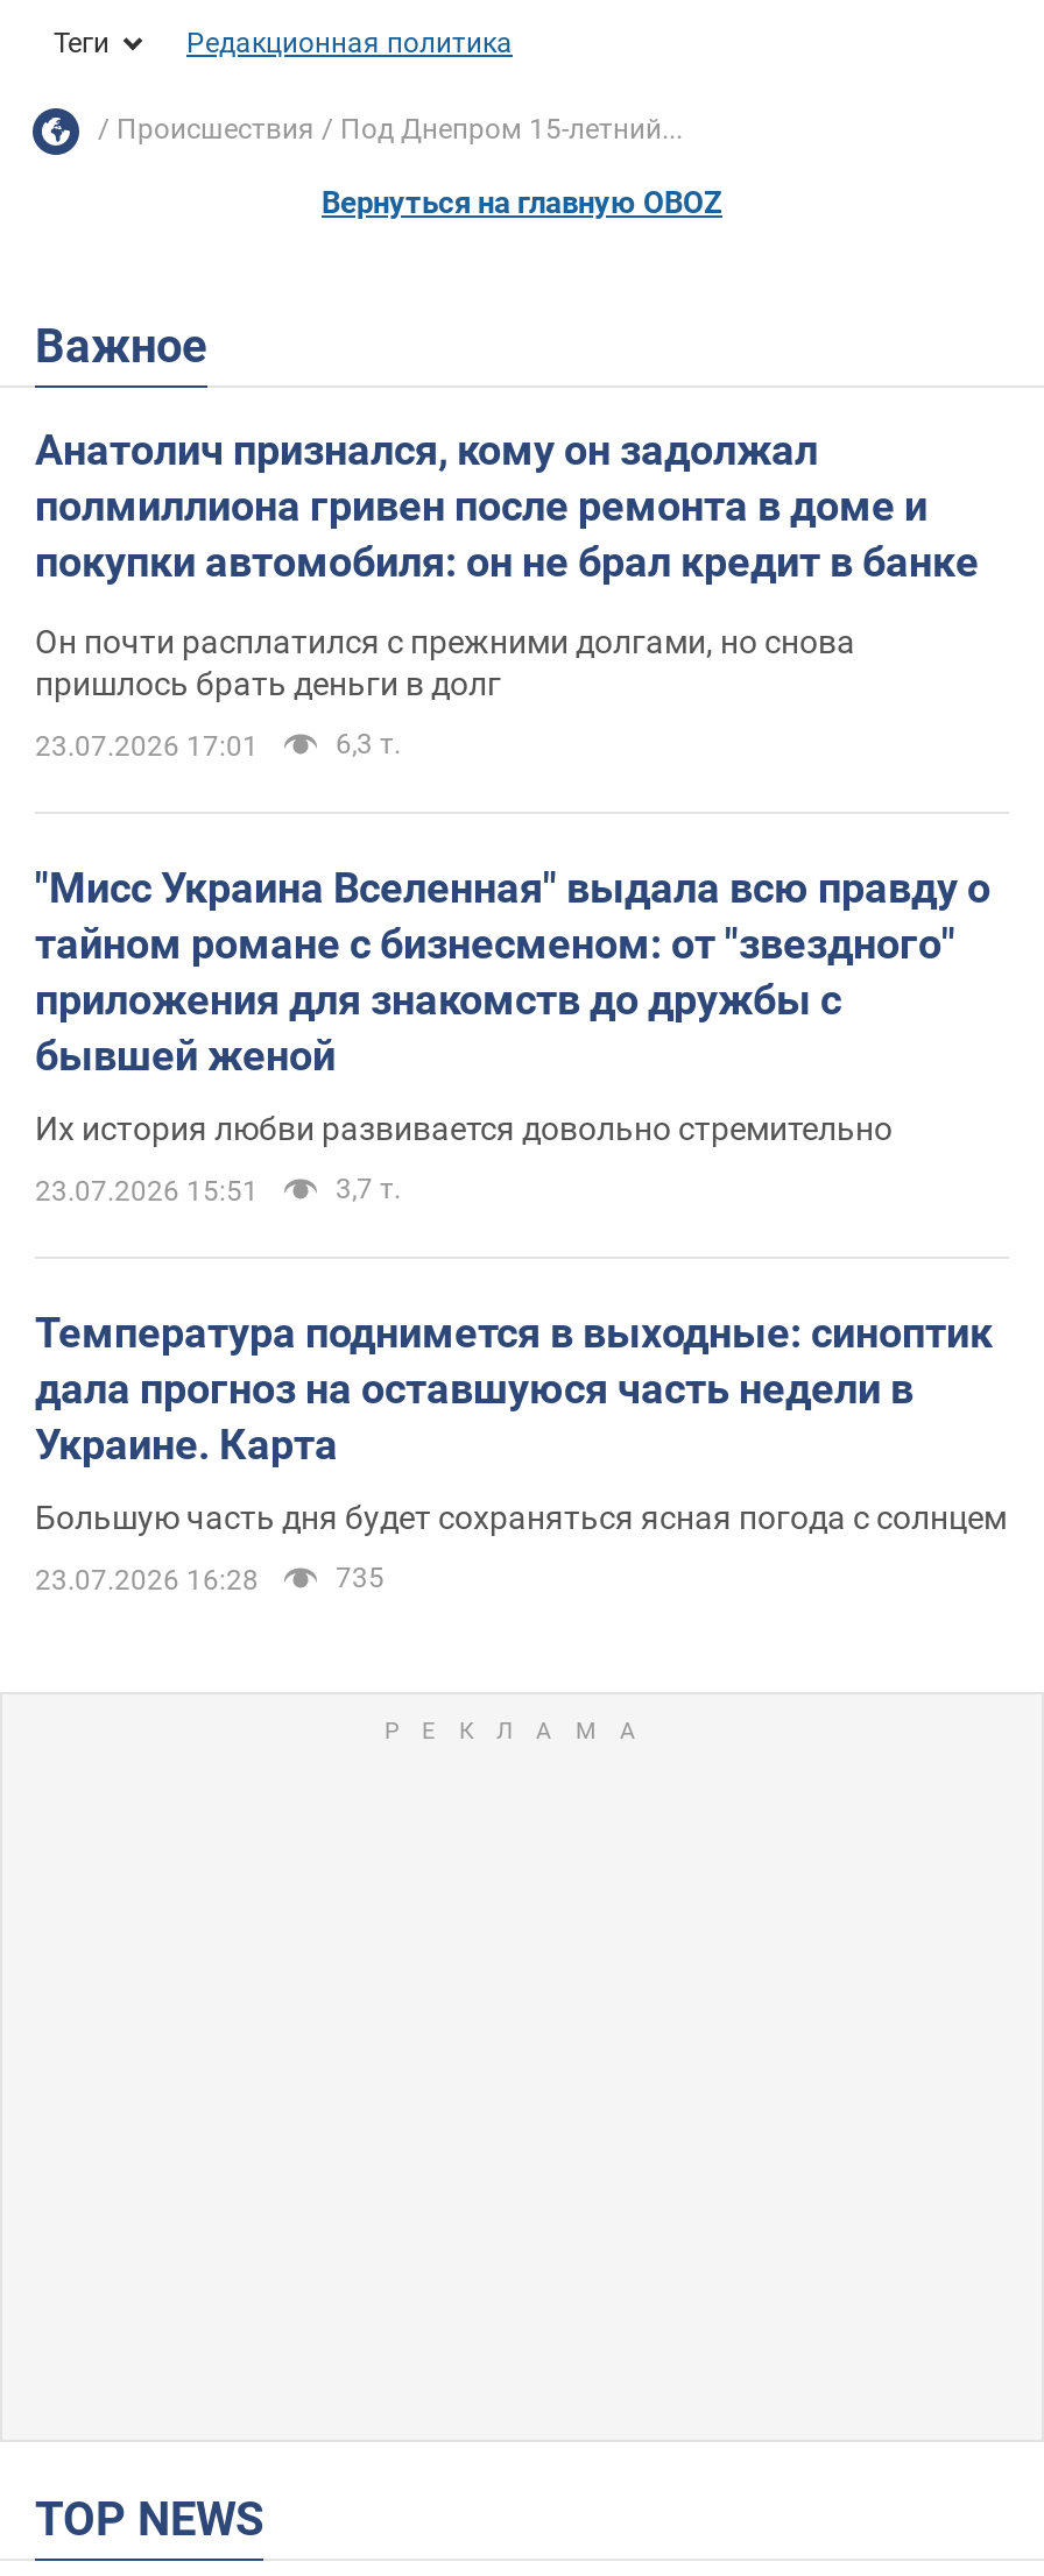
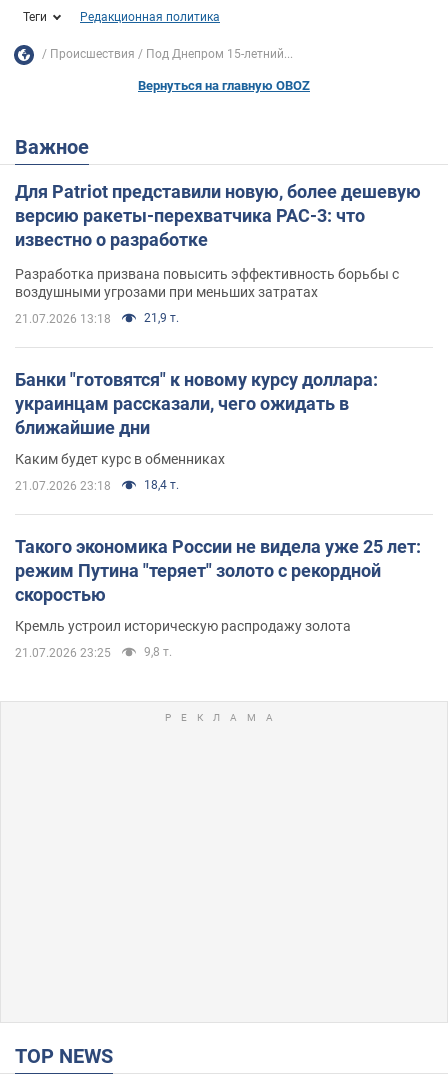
- Анатолич признался, кому он задолжал
- полмиллиона гривен после ремонта в доме и
- покупки автомобиля: он не брал кредит в банке
+ Для Patriot представили новую, более дешевую
+ версию ракеты-перехватчика PAC-3: что
+ известно о разработке

- Он почти расплатился с прежними долгами, но снова
- пришлось брать деньги в долг
+ Разработка призвана повысить эффективность борьбы с
+ воздушными угрозами при меньших затратах

- 23.07.2026 17:01
- 6,3 т.
+ 21.07.2026 13:18
+ 21,9 т.

- "Мисс Украина Вселенная" выдала всю правду о
- тайном романе с бизнесменом: от "звездного"
- приложения для знакомств до дружбы с
- бывшей женой
+ Банки "готовятся" к новому курсу доллара:
+ украинцам рассказали, чего ожидать в
+ ближайшие дни

- Их история любви развивается довольно стремительно
+ Каким будет курс в обменниках

- 23.07.2026 15:51
- 3,7 т.
+ 21.07.2026 23:18
+ 18,4 т.

- Температура поднимется в выходные: синоптик
- дала прогноз на оставшуюся часть недели в
- Украине. Карта
+ Такого экономика России не видела уже 25 лет:
+ режим Путина "теряет" золото с рекордной
+ скоростью

- Большую часть дня будет сохраняться ясная погода с солнцем
+ Кремль устроил историческую распродажу золота

- 23.07.2026 16:28
- 735
+ 21.07.2026 23:25
+ 9,8 т.
